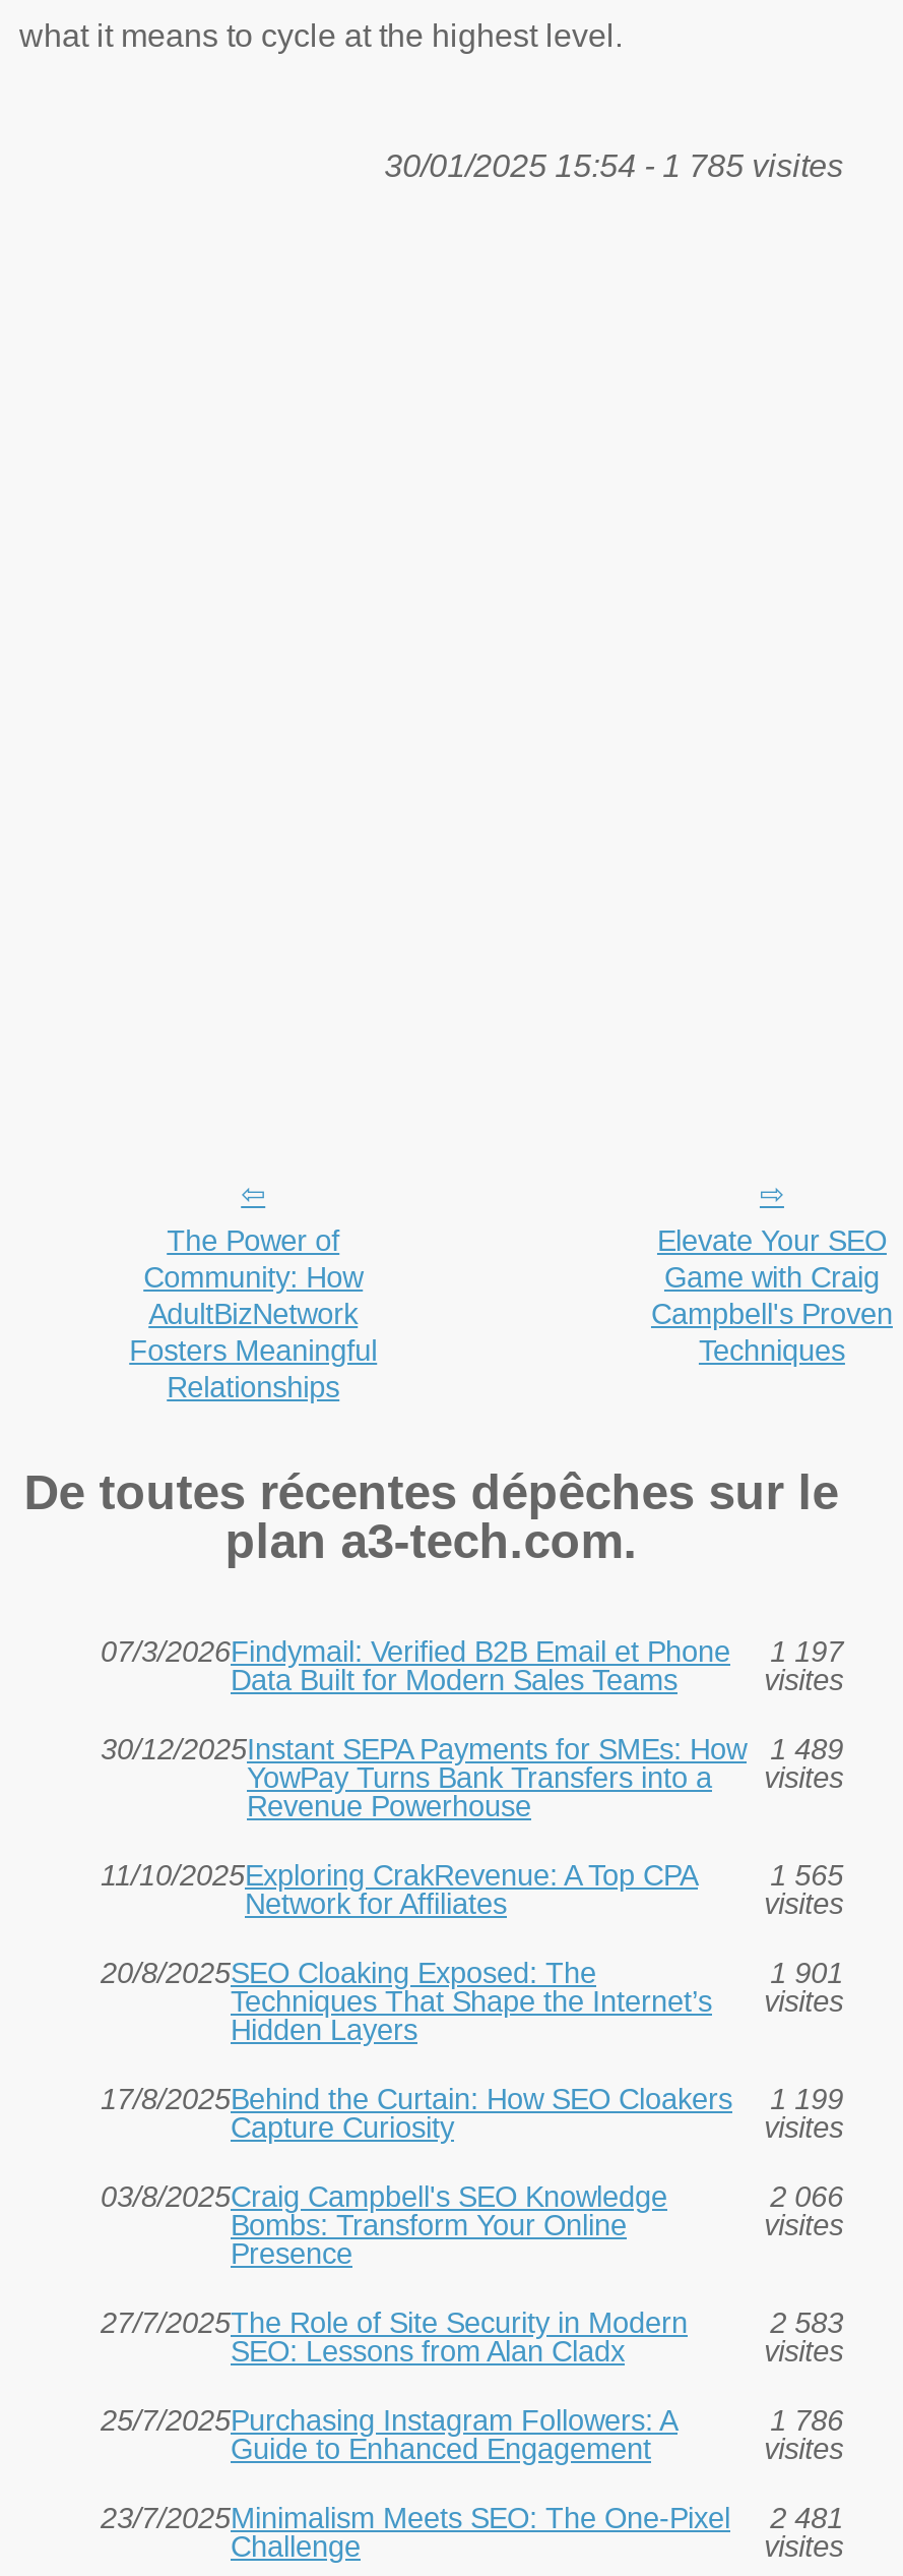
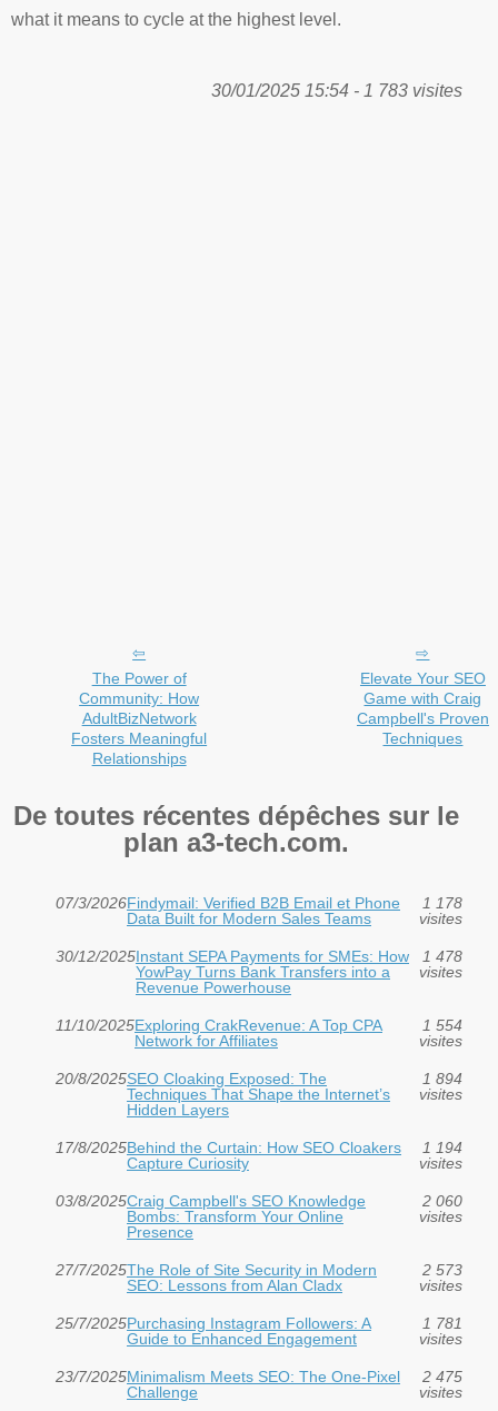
- 30/01/2025 15:54 - 1 785 visites
+ 30/01/2025 15:54 - 1 783 visites

- 07/3/2026Findymail: Verified B2B Email et Phone 1 197
+ 07/3/2026Findymail: Verified B2B Email et Phone 1 178

- 30/12/2025Instant SEPA Payments for SMEs: How 1 489
+ 30/12/2025Instant SEPA Payments for SMEs: How 1 478

- 1 565
+ 1 554

- 1 901
+ 1 894

- 17/8/2025Behind the Curtain: How SEO Cloakers 1 199
+ 17/8/2025Behind the Curtain: How SEO Cloakers 1 194

- 2 066
+ 2 060

- 2 583
+ 2 573

- 1 786
+ 1 781

- 23/7/2025Minimalism Meets SEO: The One-Pixel 2 481
+ 23/7/2025Minimalism Meets SEO: The One-Pixel 2 475
